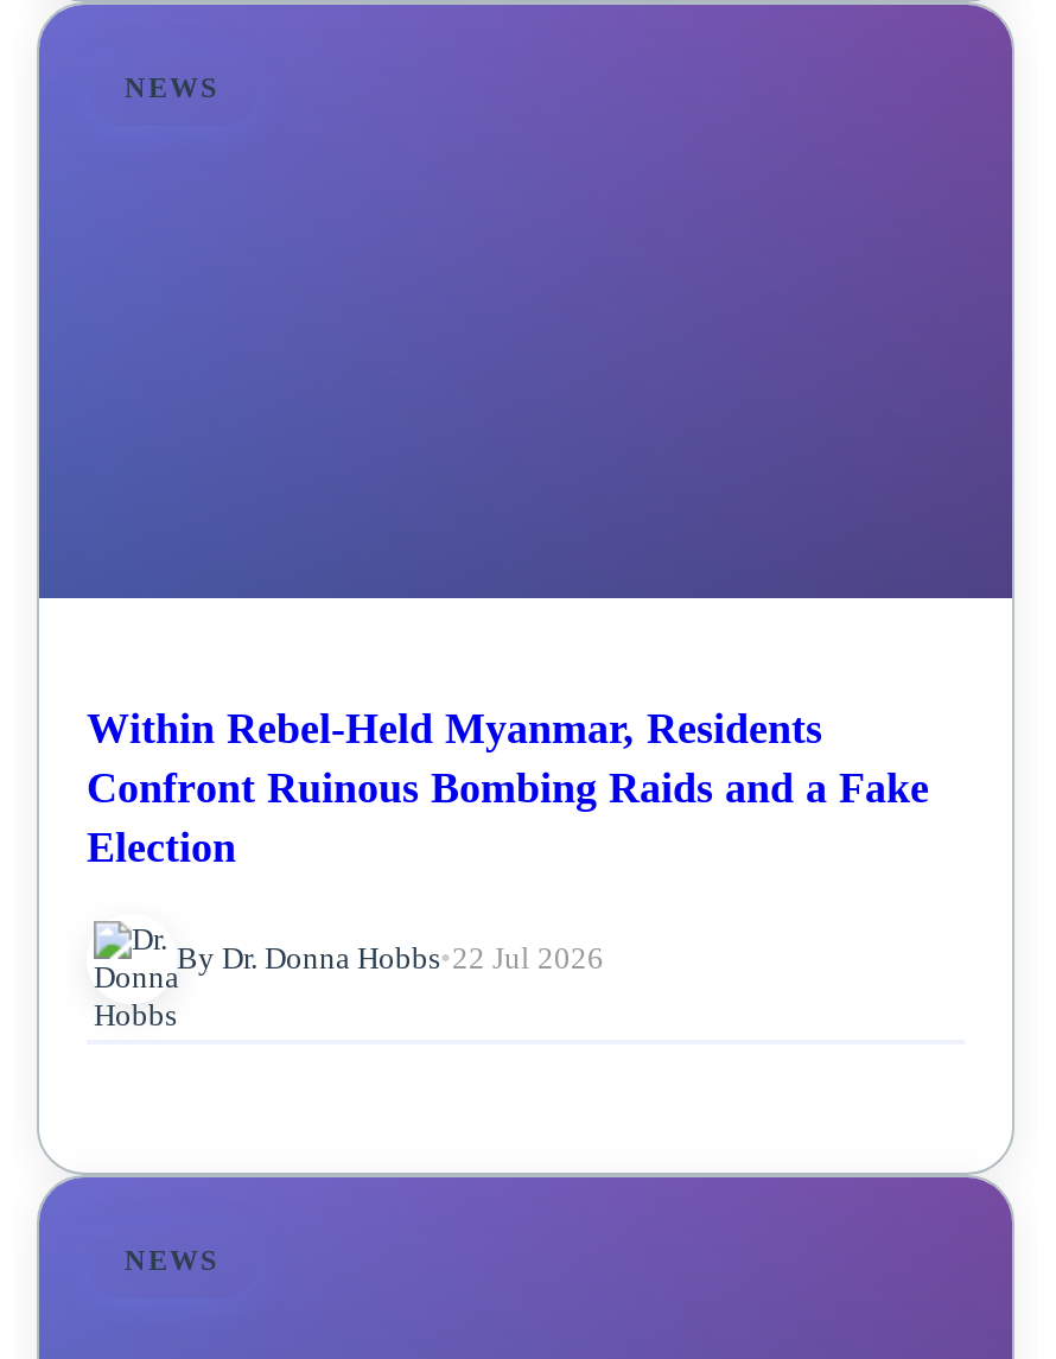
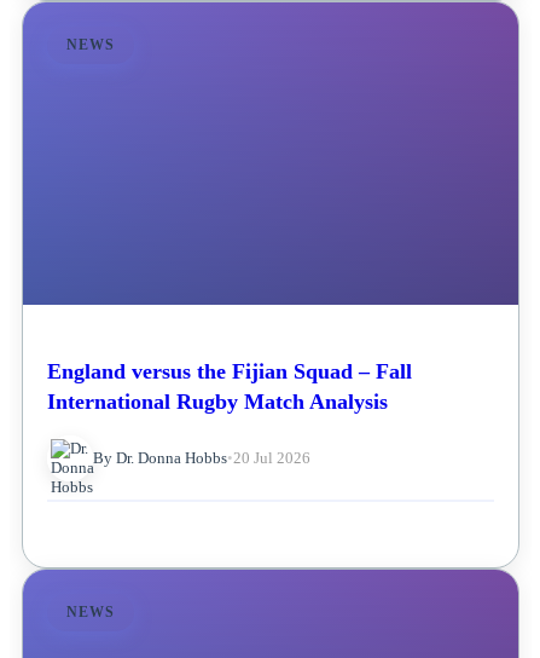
- Within Rebel-Held Myanmar, Residents
- Confront Ruinous Bombing Raids and a Fake
- Election
+ England versus the Fijian Squad – Fall
+ International Rugby Match Analysis

- By Dr. Donna Hobbs • 22 Jul 2026
+ By Dr. Donna Hobbs • 20 Jul 2026
